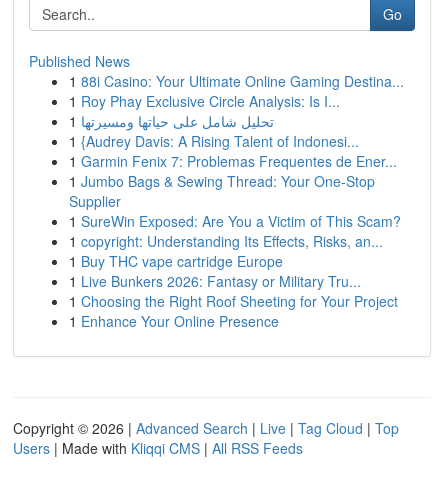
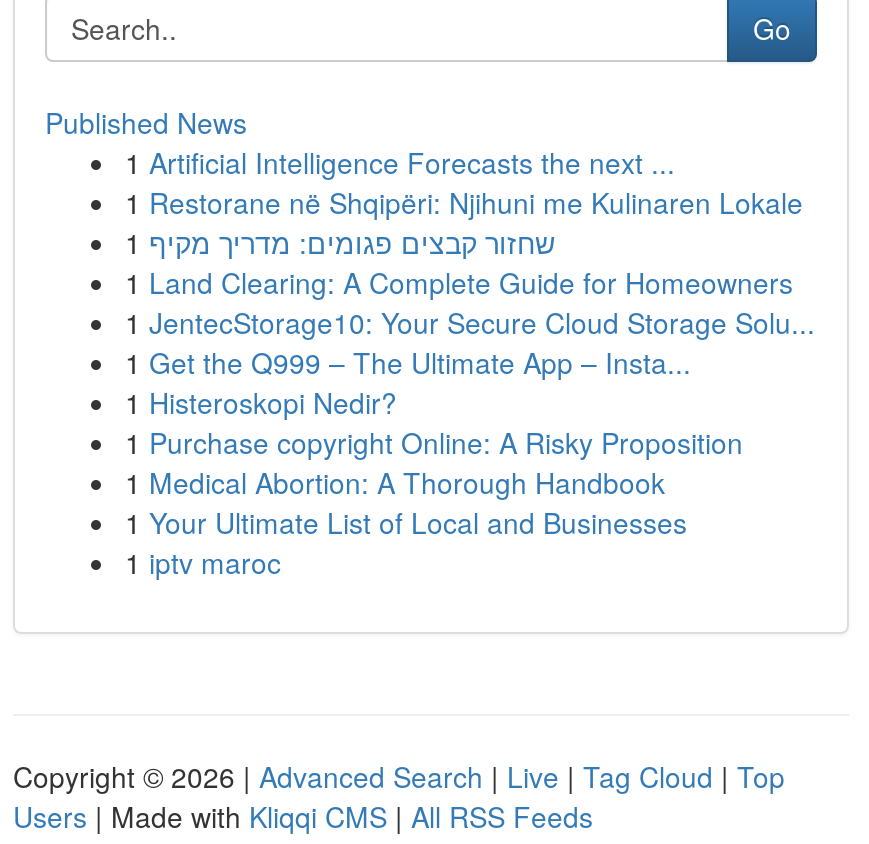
- 1 88i Casino: Your Ultimate Online Gaming Destina...
- 1 Roy Phay Exclusive Circle Analysis: Is I...
- 1 تحليل شامل على حياتها ومسيرتها
- 1 {Audrey Davis: A Rising Talent of Indonesi...
- 1 Garmin Fenix 7: Problemas Frequentes de Ener...
- 1 Jumbo Bags & Sewing Thread: Your One-Stop
- Supplier
- 1 SureWin Exposed: Are You a Victim of This Scam?
- 1 copyright: Understanding Its Effects, Risks, an...
- 1 Buy THC vape cartridge Europe
- 1 Live Bunkers 2026: Fantasy or Military Tru...
- 1 Choosing the Right Roof Sheeting for Your Project
- 1 Enhance Your Online Presence
+ 1 Artificial Intelligence Forecasts the next ...
+ 1 Restorane në Shqipëri: Njihuni me Kulinaren Lokale
+ 1 שחזור קבצים פגומים: מדריך מקיף
+ 1 Land Clearing: A Complete Guide for Homeowners
+ 1 JentecStorage10: Your Secure Cloud Storage Solu...
+ 1 Get the Q999 – The Ultimate App – Insta...
+ 1 Histeroskopi Nedir?
+ 1 Purchase copyright Online: A Risky Proposition
+ 1 Medical Abortion: A Thorough Handbook
+ 1 Your Ultimate List of Local and Businesses
+ 1 iptv maroc
